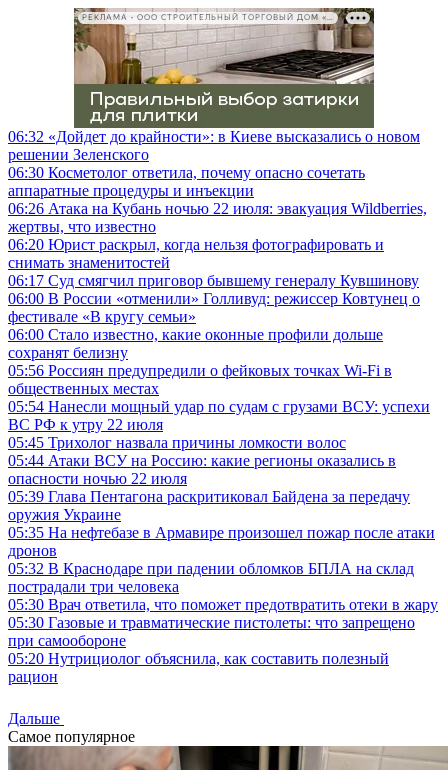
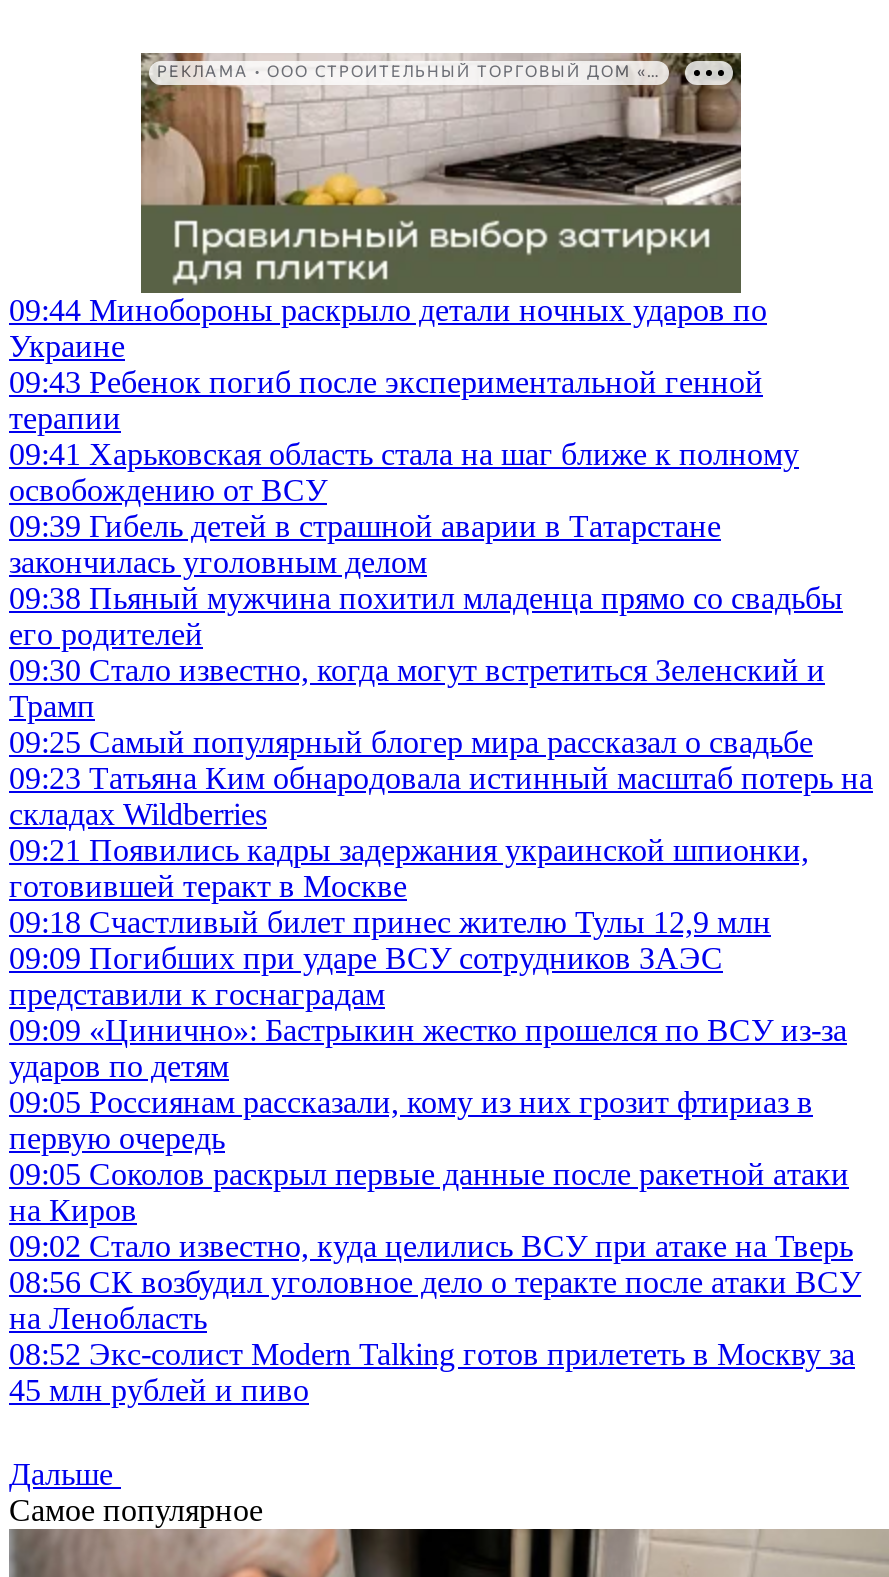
- 06:32 «Дойдет до крайности»: в Киеве высказались о новом
- решении Зеленского
- 06:30 Косметолог ответила, почему опасно сочетать
- аппаратные процедуры и инъекции
- 06:26 Атака на Кубань ночью 22 июля: эвакуация Wildberries,
- жертвы, что известно
- 06:20 Юрист раскрыл, когда нельзя фотографировать и
- снимать знаменитостей
- 06:17 Суд смягчил приговор бывшему генералу Кувшинову
- 06:00 В России «отменили» Голливуд: режиссер Ковтунец о
- фестивале «В кругу семьи»
- 06:00 Стало известно, какие оконные профили дольше
- сохранят белизну
- 05:56 Россиян предупредили о фейковых точках Wi-Fi в
- общественных местах
- 05:54 Нанесли мощный удар по судам с грузами ВСУ: успехи
- ВС РФ к утру 22 июля
- 05:45 Трихолог назвала причины ломкости волос
- 05:44 Атаки ВСУ на Россию: какие регионы оказались в
- опасности ночью 22 июля
- 05:39 Глава Пентагона раскритиковал Байдена за передачу
- оружия Украине
- 05:35 На нефтебазе в Армавире произошел пожар после атаки
- дронов
- 05:32 В Краснодаре при падении обломков БПЛА на склад
- пострадали три человека
- 05:30 Врач ответила, что поможет предотвратить отеки в жару
- 05:30 Газовые и травматические пистолеты: что запрещено
- при самообороне
- 05:20 Нутрициолог объяснила, как составить полезный
- рацион
+ 09:44 Минобороны раскрыло детали ночных ударов по
+ Украине
+ 09:43 Ребенок погиб после экспериментальной генной
+ терапии
+ 09:41 Харьковская область стала на шаг ближе к полному
+ освобождению от ВСУ
+ 09:39 Гибель детей в страшной аварии в Татарстане
+ закончилась уголовным делом
+ 09:38 Пьяный мужчина похитил младенца прямо со свадьбы
+ его родителей
+ 09:30 Стало известно, когда могут встретиться Зеленский и
+ Трамп
+ 09:25 Самый популярный блогер мира рассказал о свадьбе
+ 09:23 Татьяна Ким обнародовала истинный масштаб потерь на
+ складах Wildberries
+ 09:21 Появились кадры задержания украинской шпионки,
+ готовившей теракт в Москве
+ 09:18 Счастливый билет принес жителю Тулы 12,9 млн
+ 09:09 Погибших при ударе ВСУ сотрудников ЗАЭС
+ представили к госнаградам
+ 09:09 «Цинично»: Бастрыкин жестко прошелся по ВСУ из-за
+ ударов по детям
+ 09:05 Россиянам рассказали, кому из них грозит фтириаз в
+ первую очередь
+ 09:05 Соколов раскрыл первые данные после ракетной атаки
+ на Киров
+ 09:02 Стало известно, куда целились ВСУ при атаке на Тверь
+ 08:56 СК возбудил уголовное дело о теракте после атаки ВСУ
+ на Ленобласть
+ 08:52 Экс-солист Modern Talking готов прилететь в Москву за
+ 45 млн рублей и пиво
